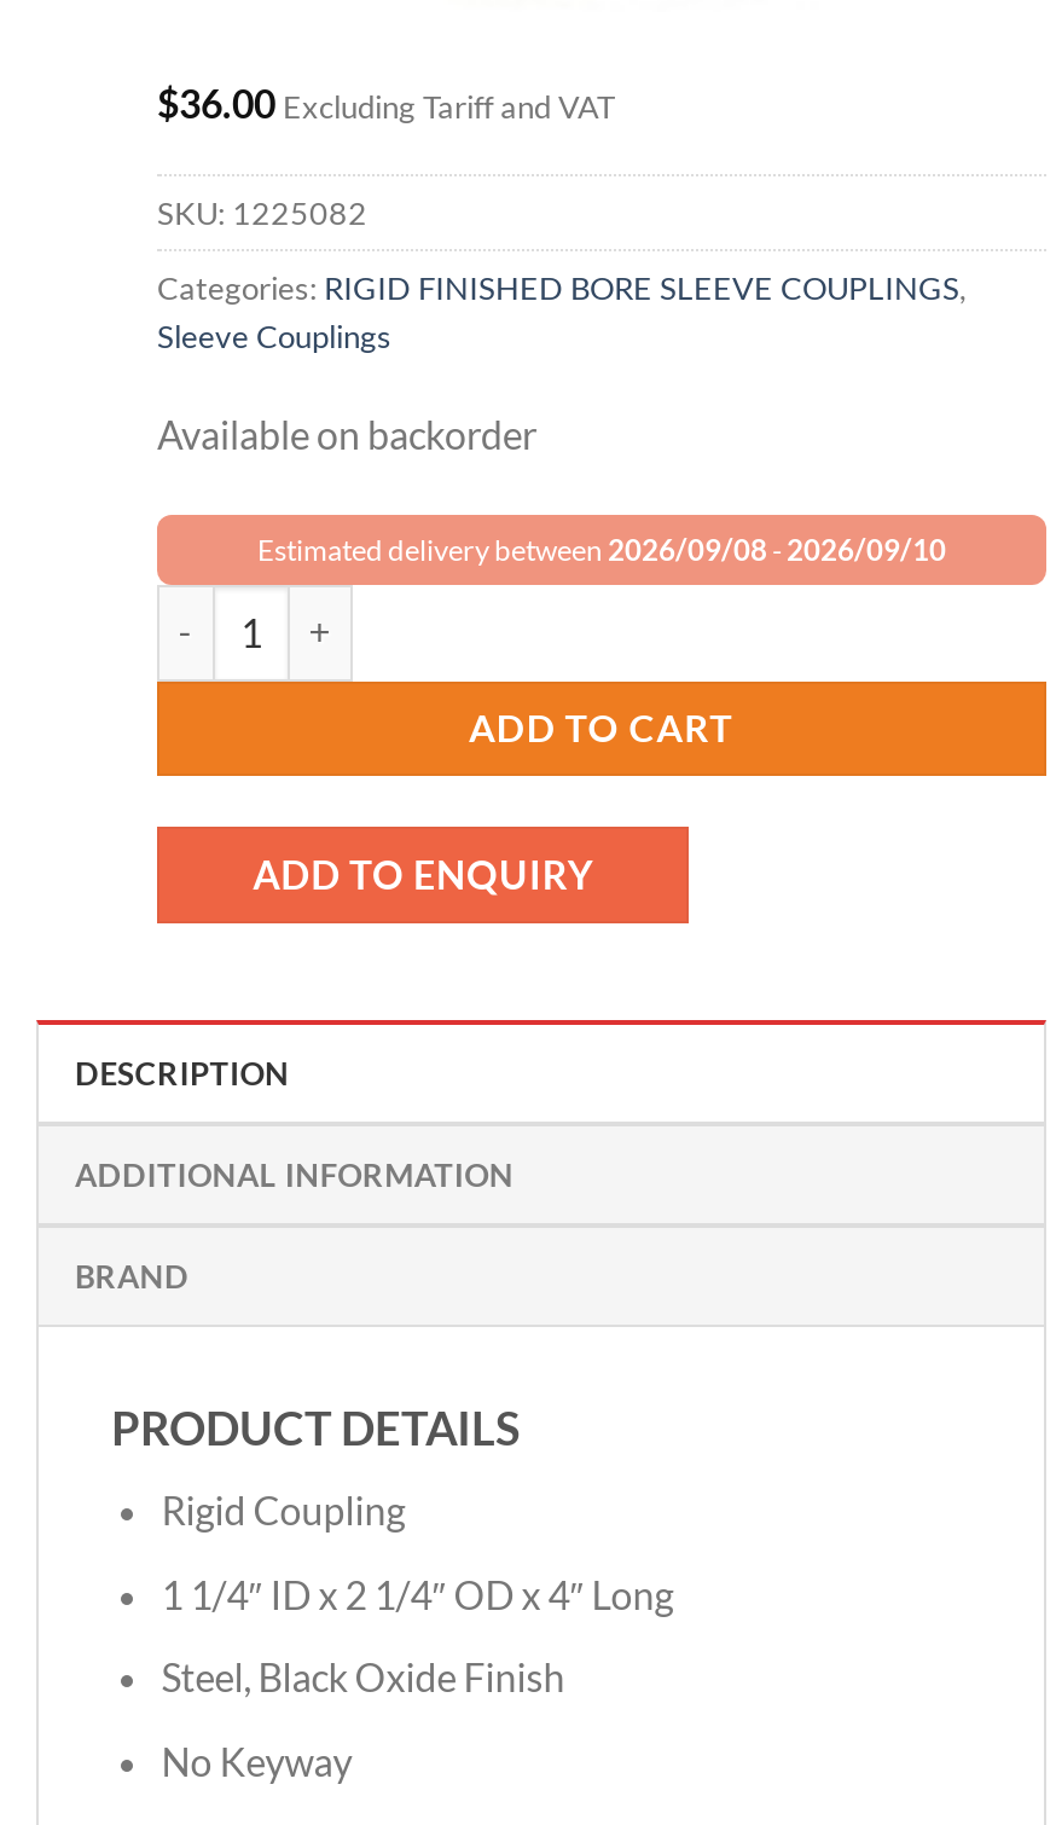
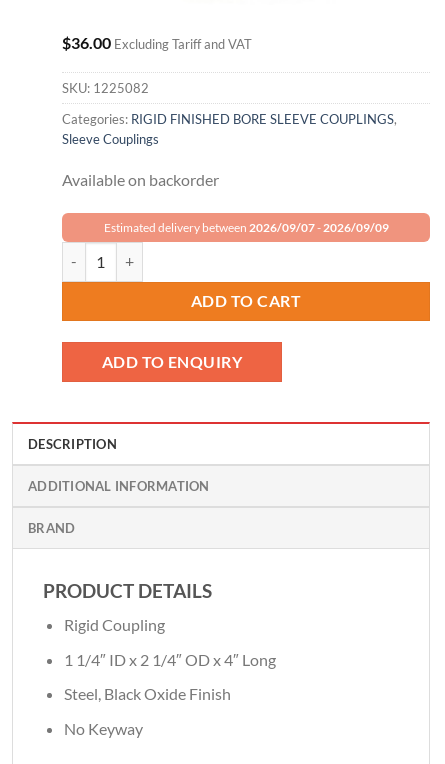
- Estimated delivery between 2026/09/08 - 2026/09/10
+ Estimated delivery between 2026/09/07 - 2026/09/09
